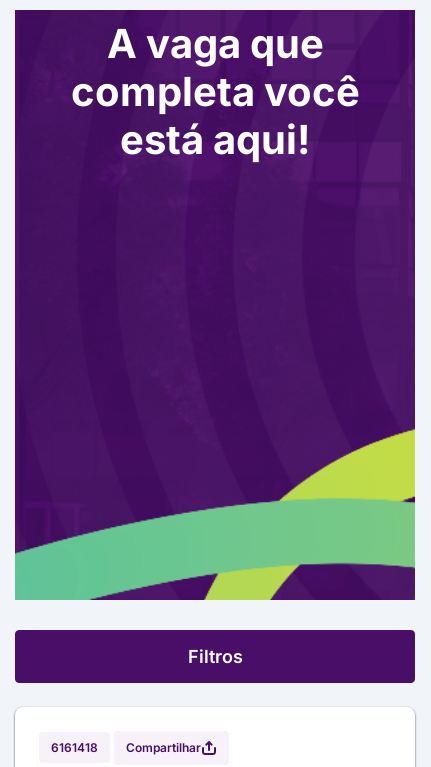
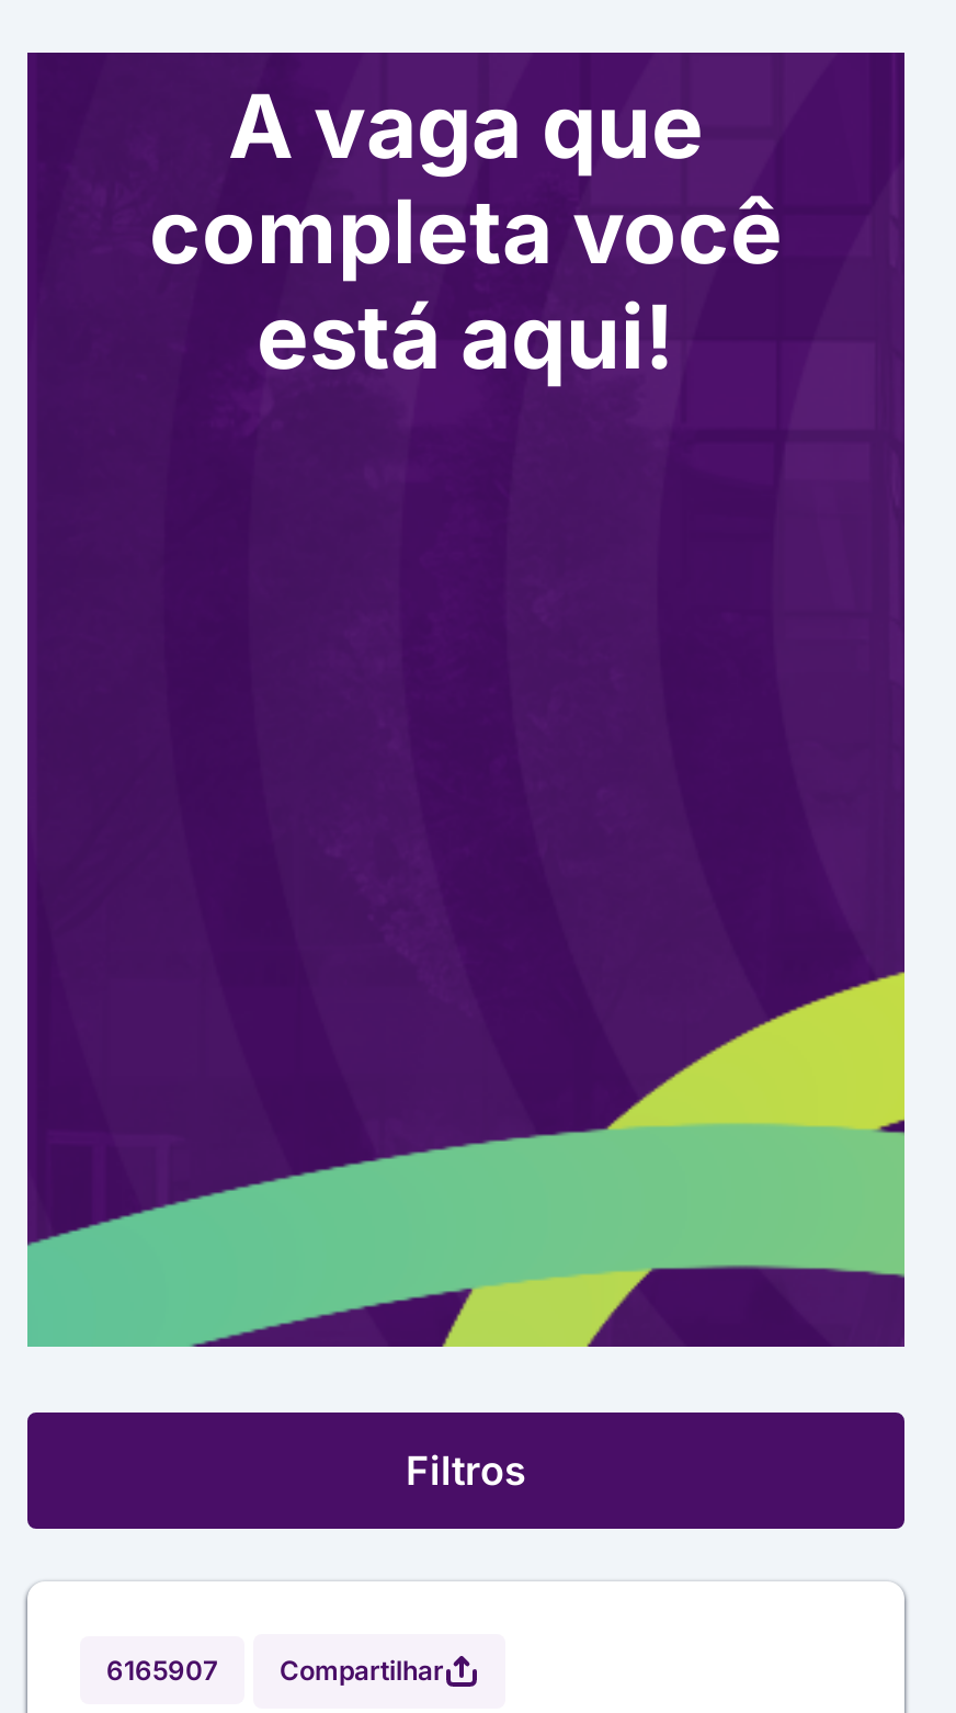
- 6161418 Compartilhar
+ 6165907 Compartilhar
